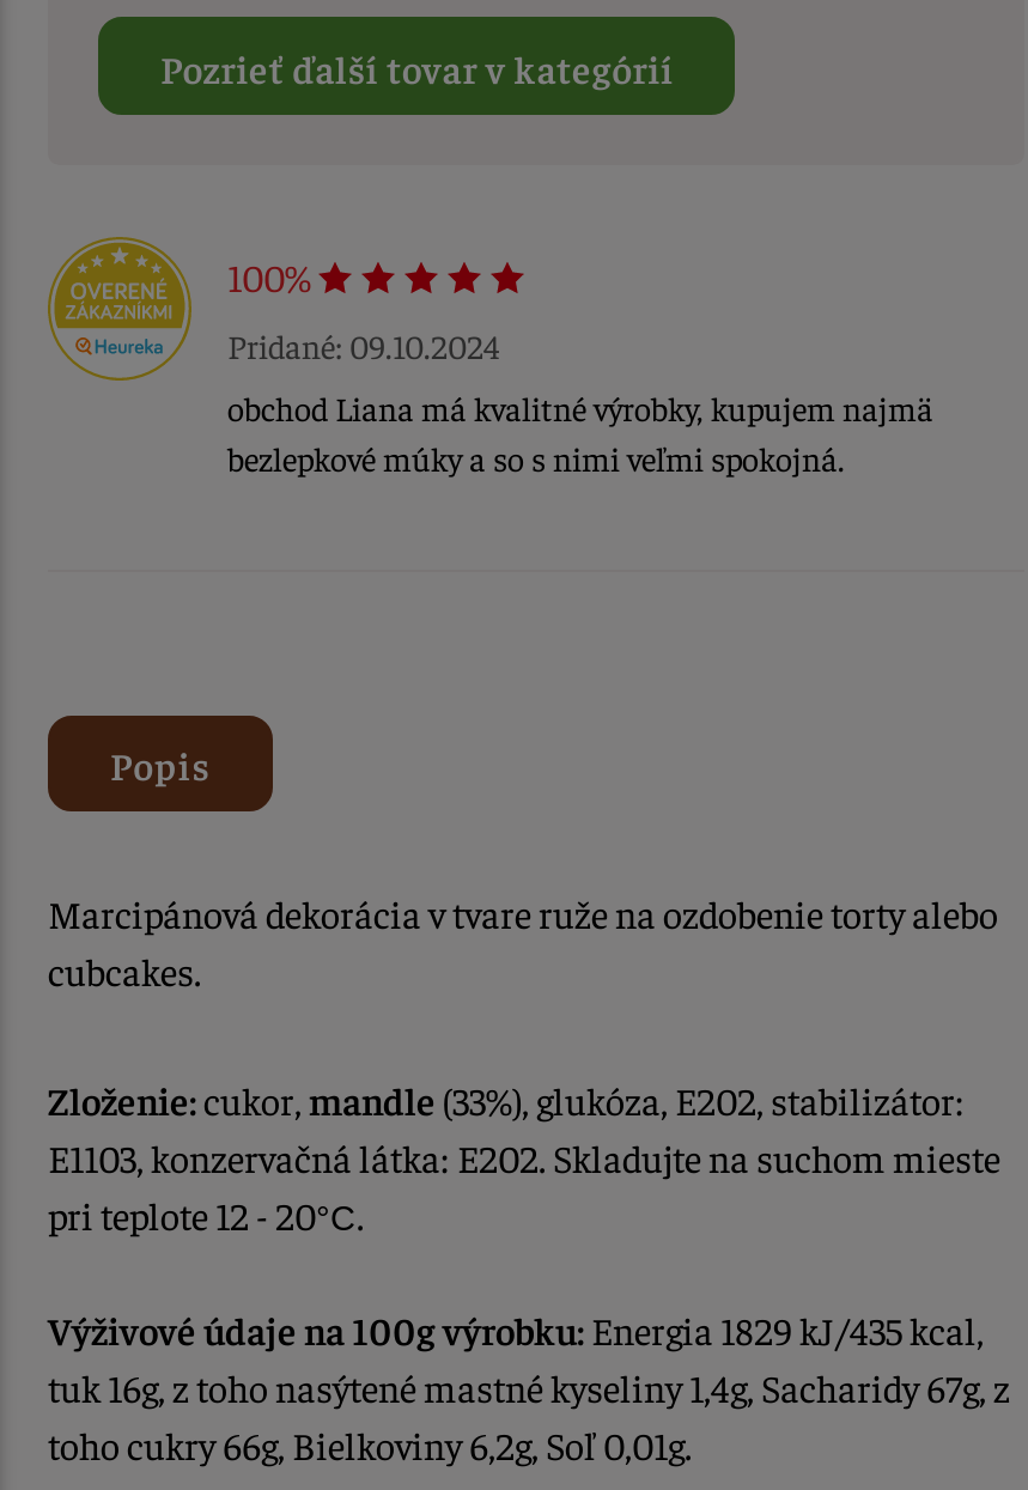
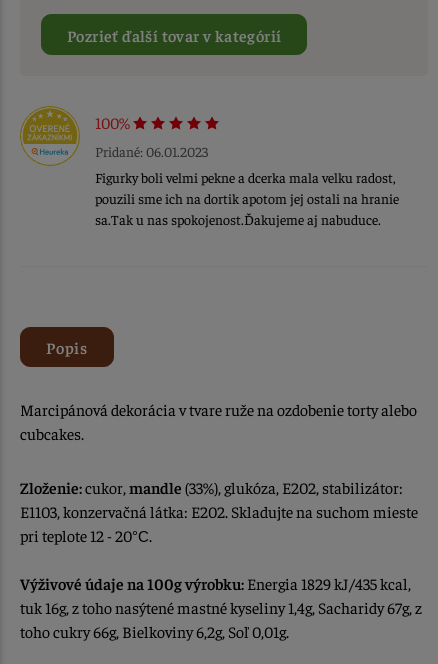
- Pridané: 09.10.2024
- obchod Liana má kvalitné výrobky, kupujem najmä
- bezlepkové múky a so s nimi veľmi spokojná.
+ Pridané: 06.01.2023
+ Figurky boli velmi pekne a dcerka mala velku radost,
+ pouzili sme ich na dortik apotom jej ostali na hranie
+ sa.Tak u nas spokojenost.Ďakujeme aj nabuduce.
